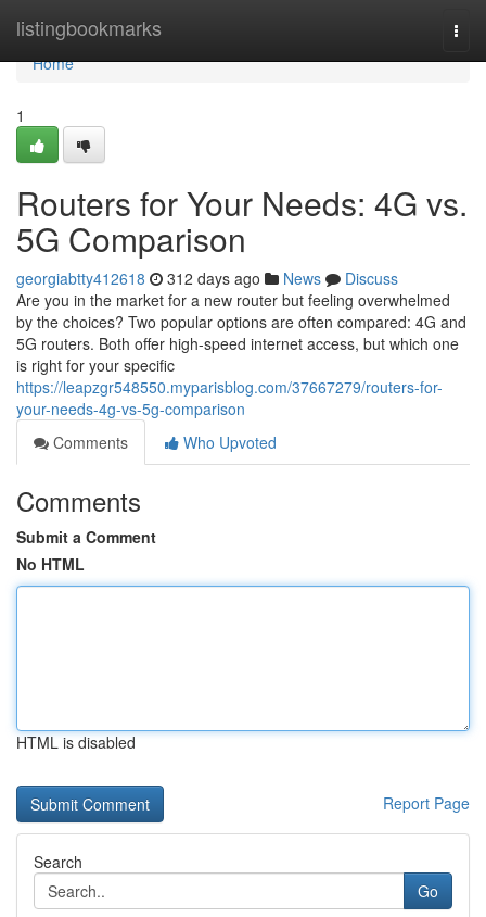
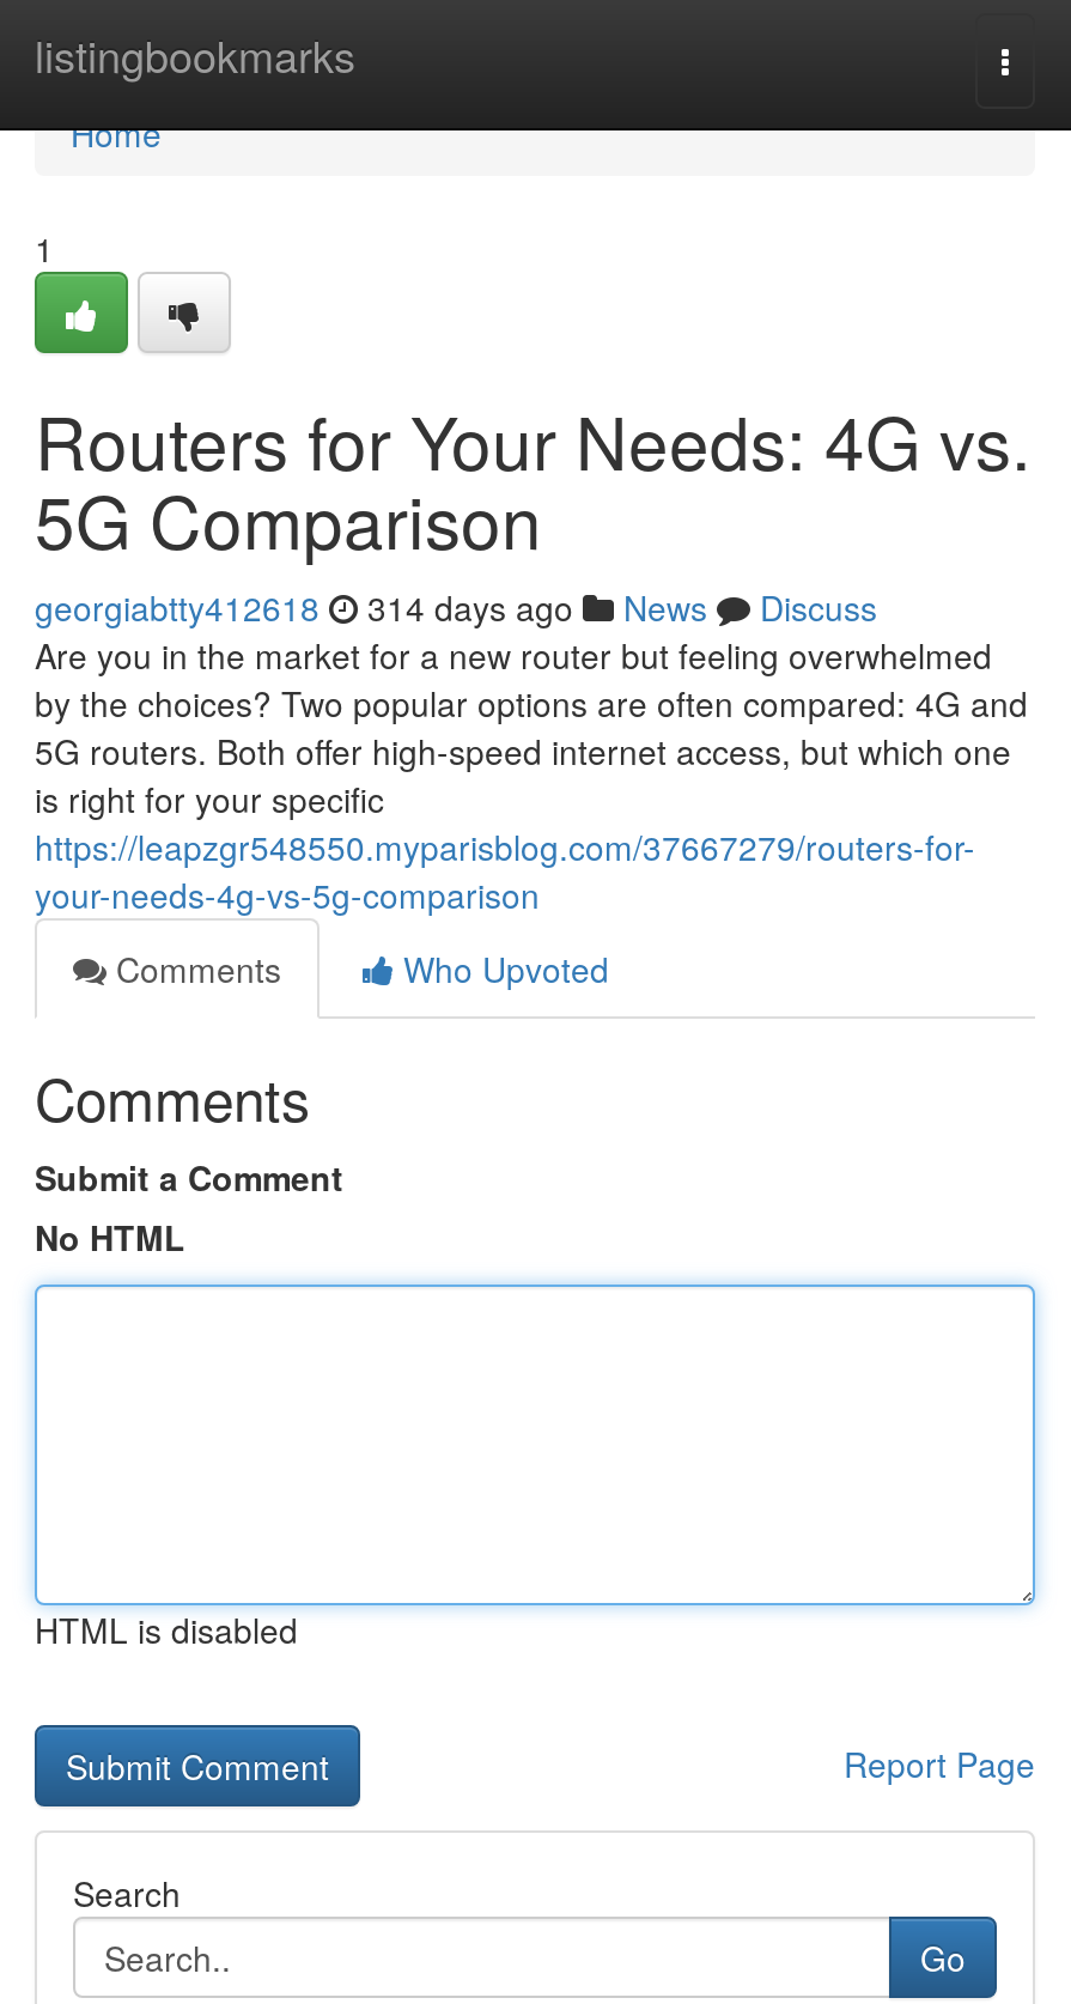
- georgiabtty412618 312 days ago News Discuss
+ georgiabtty412618 314 days ago News Discuss
